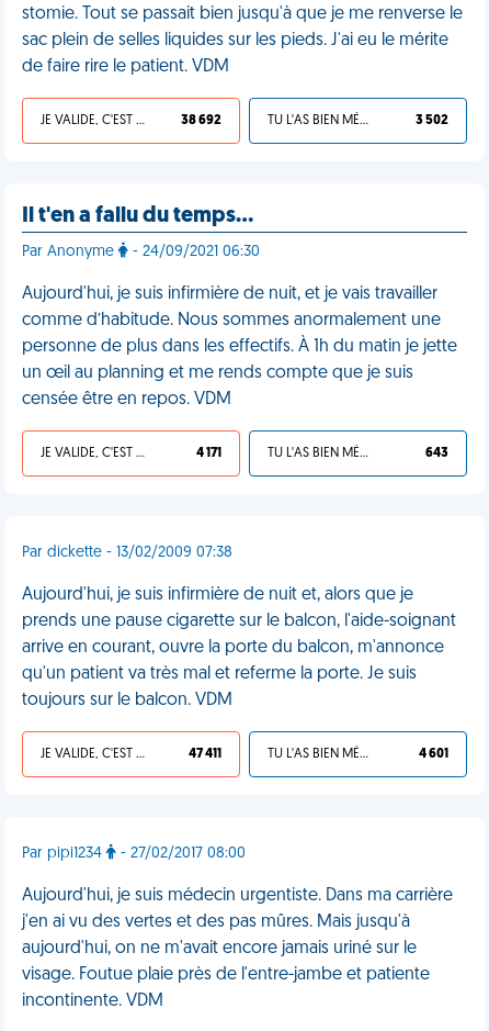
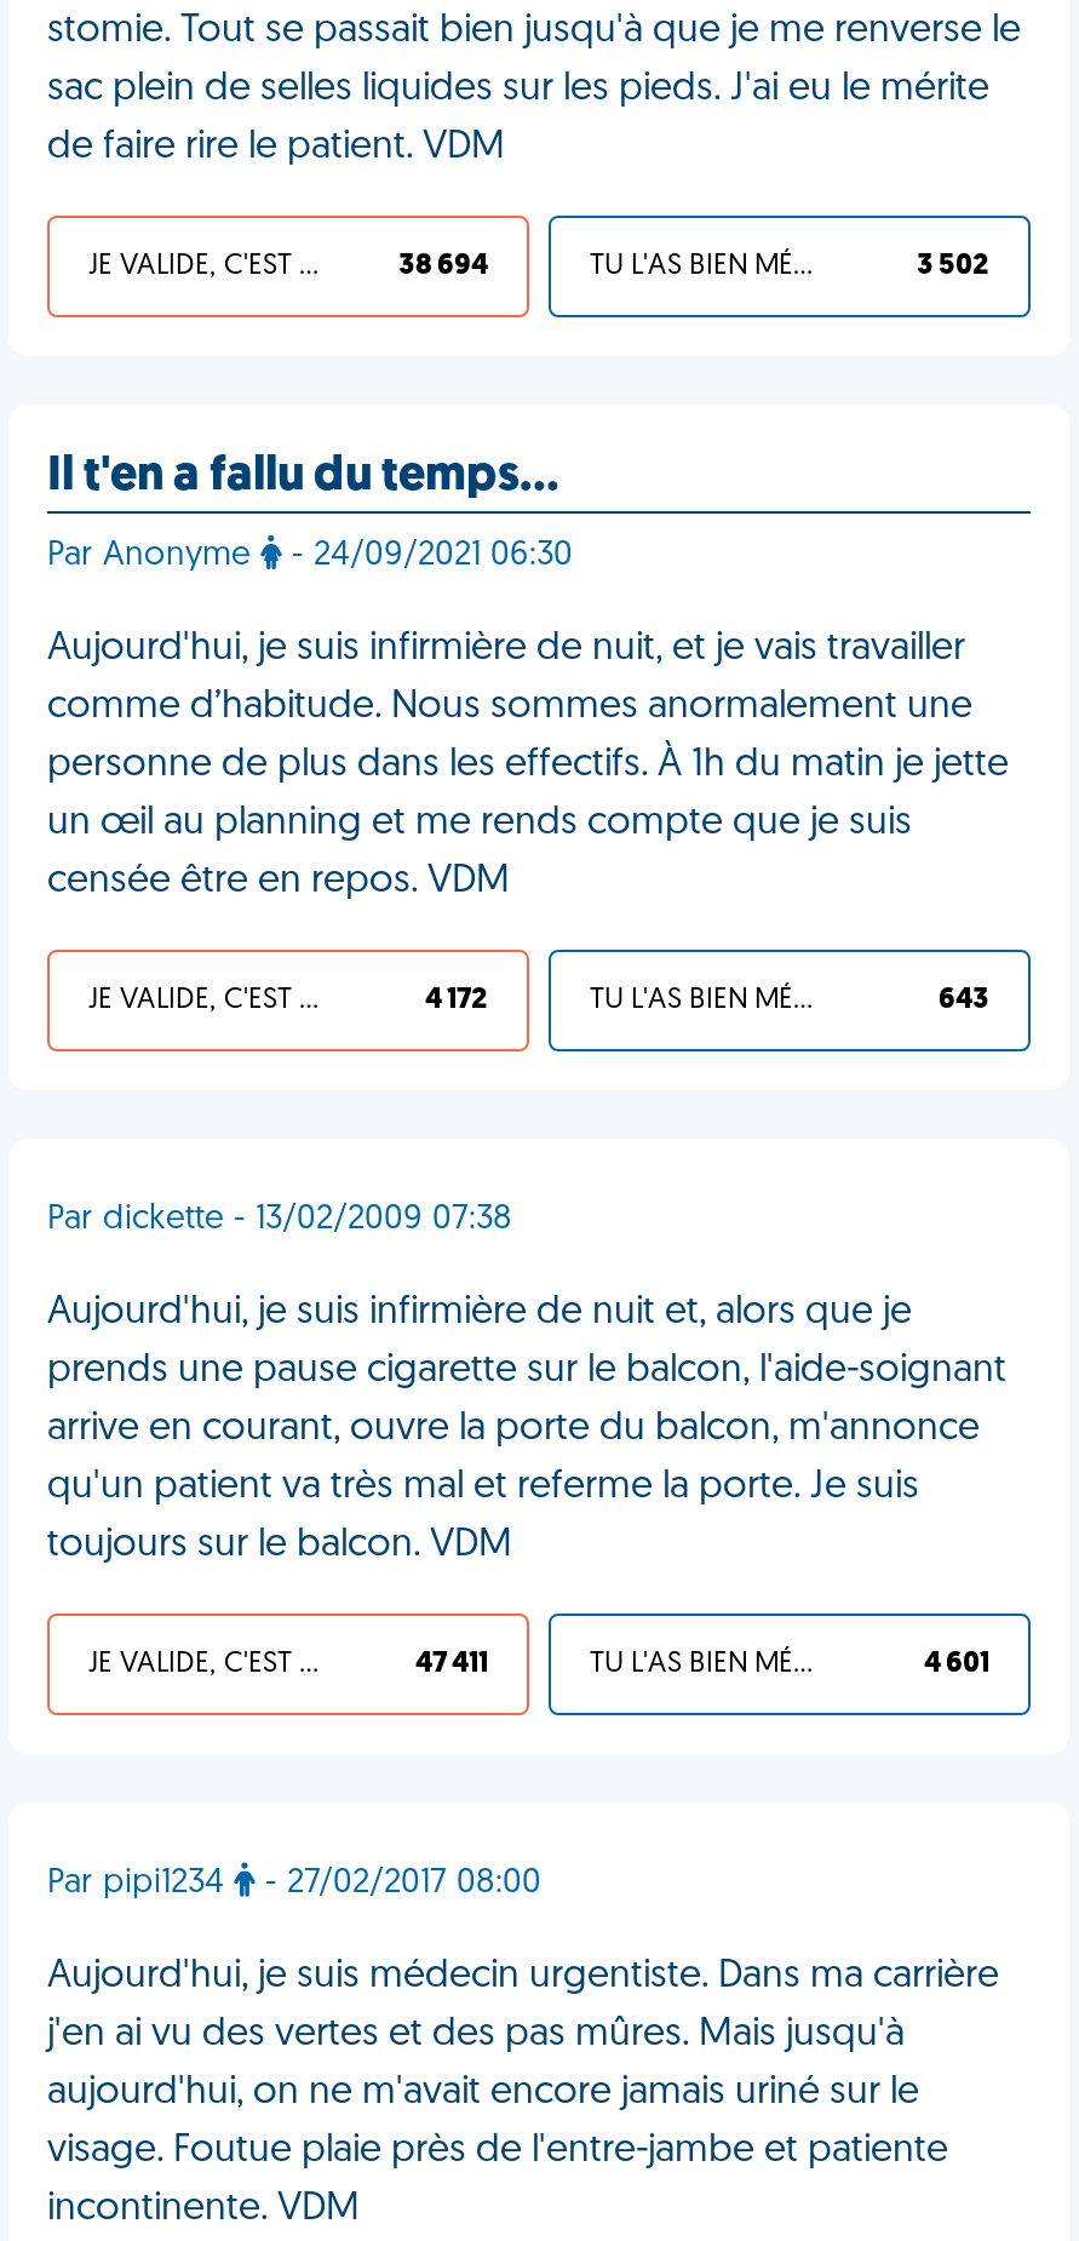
- 38 692
+ 38 694

- 4 171
+ 4 172
